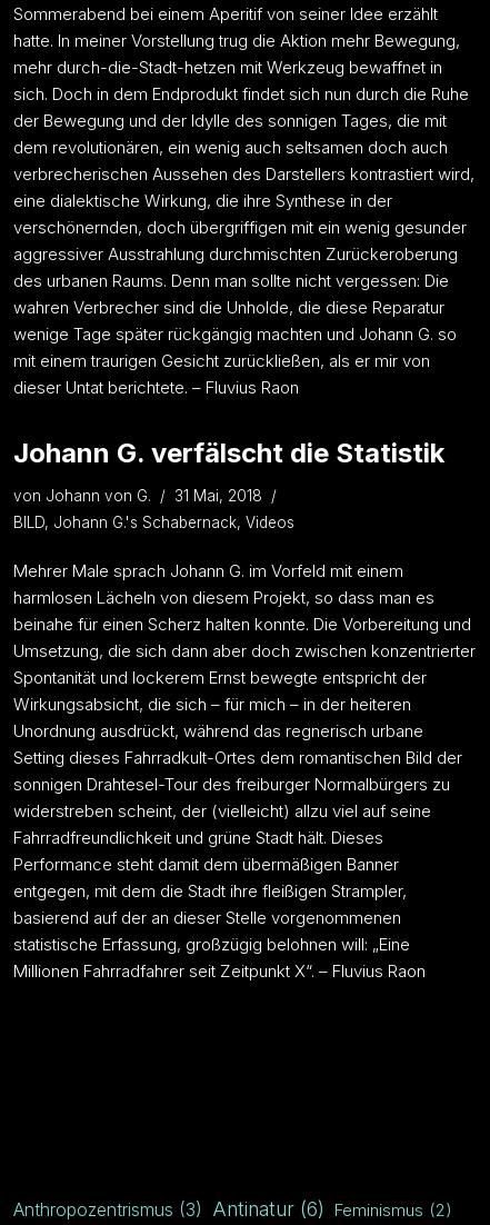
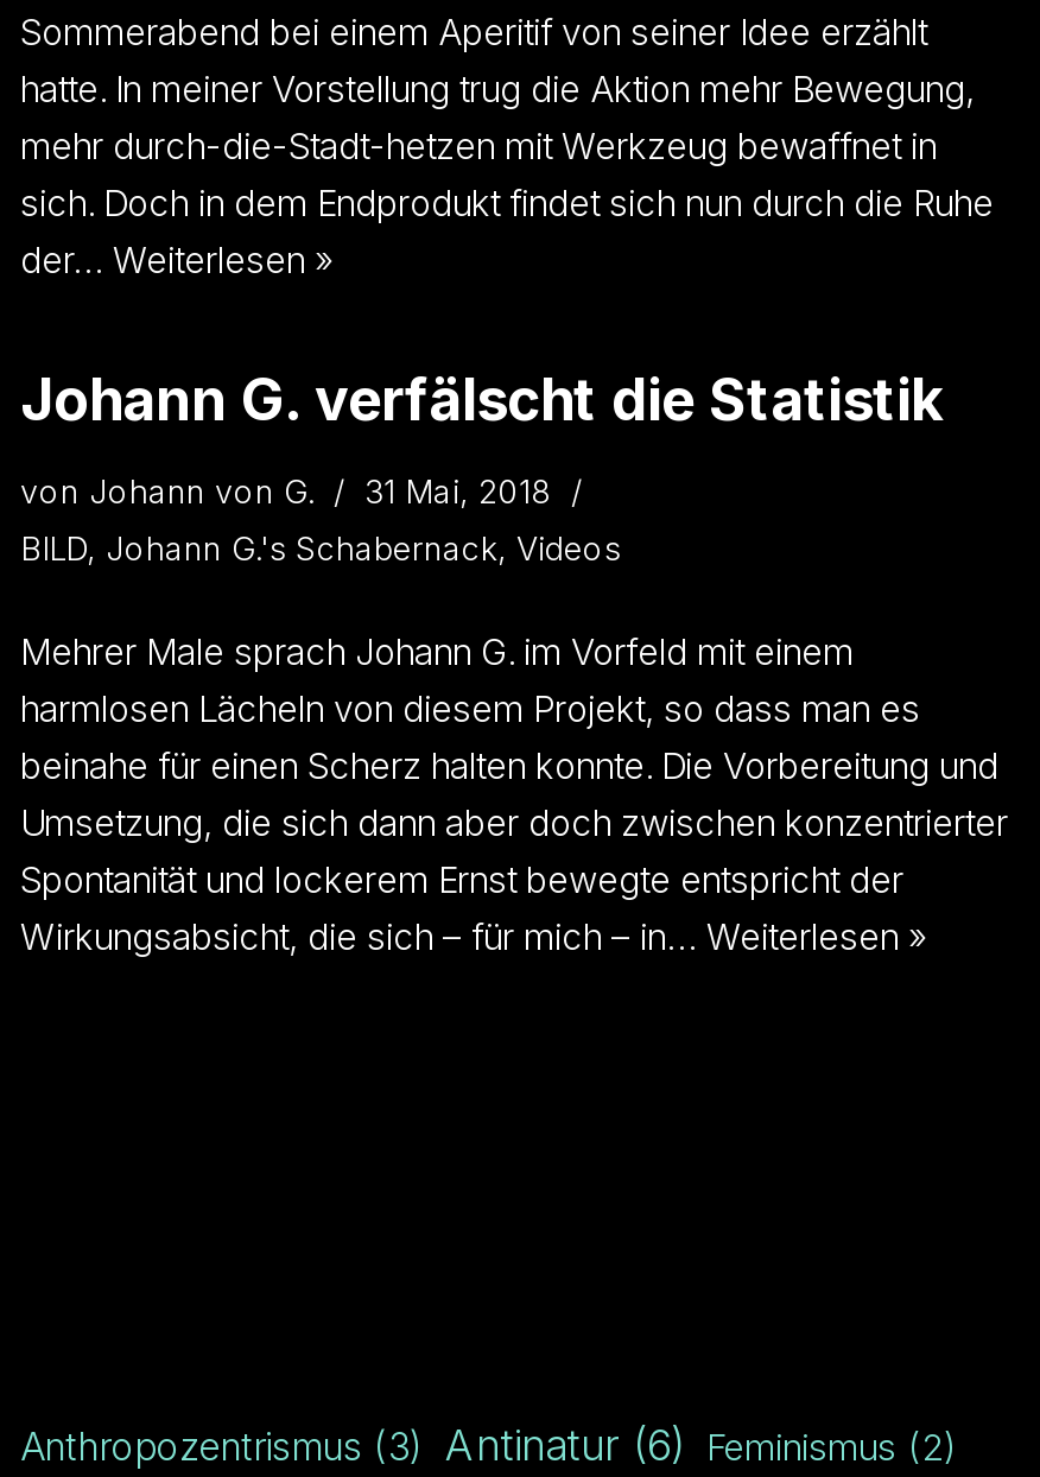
- der Bewegung und der Idylle des sonnigen Tages, die mit
- dem revolutionären, ein wenig auch seltsamen doch auch
- verbrecherischen Aussehen des Darstellers kontrastiert wird,
- eine dialektische Wirkung, die ihre Synthese in der
- verschönernden, doch übergriffigen mit ein wenig gesunder
- aggressiver Ausstrahlung durchmischten Zurückeroberung
- des urbanen Raums. Denn man sollte nicht vergessen: Die
- wahren Verbrecher sind die Unholde, die diese Reparatur
- wenige Tage später rückgängig machten und Johann G. so
- mit einem traurigen Gesicht zurückließen, als er mir von
- dieser Untat berichtete. – Fluvius Raon
+ der… Weiterlesen »

- Wirkungsabsicht, die sich – für mich – in der heiteren
- Unordnung ausdrückt, während das regnerisch urbane
- Setting dieses Fahrradkult-Ortes dem romantischen Bild der
- sonnigen Drahtesel-Tour des freiburger Normalbürgers zu
- widerstreben scheint, der (vielleicht) allzu viel auf seine
- Fahrradfreundlichkeit und grüne Stadt hält. Dieses
- Performance steht damit dem übermäßigen Banner
- entgegen, mit dem die Stadt ihre fleißigen Strampler,
- basierend auf der an dieser Stelle vorgenommenen
- statistische Erfassung, großzügig belohnen will: „Eine
- Millionen Fahrradfahrer seit Zeitpunkt X“. – Fluvius Raon
+ Wirkungsabsicht, die sich – für mich – in… Weiterlesen »
